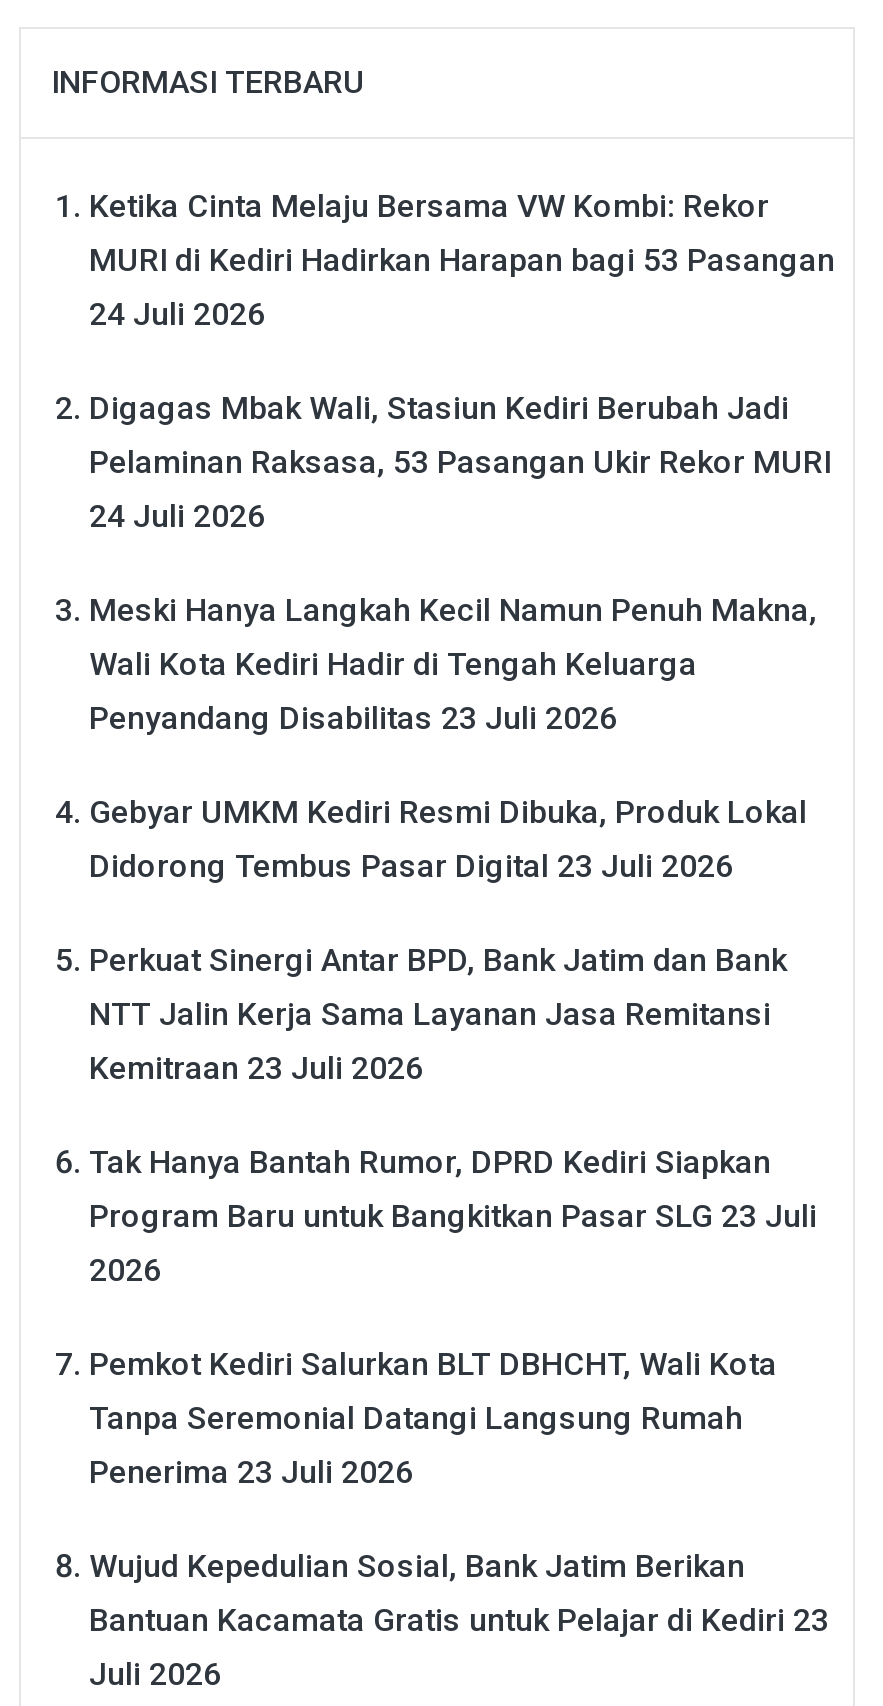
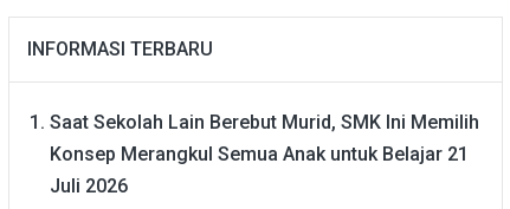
- Ketika Cinta Melaju Bersama VW Kombi: Rekor
- MURI di Kediri Hadirkan Harapan bagi 53 Pasangan
- 24 Juli 2026
- Digagas Mbak Wali, Stasiun Kediri Berubah Jadi
- Pelaminan Raksasa, 53 Pasangan Ukir Rekor MURI
- 24 Juli 2026
- Meski Hanya Langkah Kecil Namun Penuh Makna,
- Wali Kota Kediri Hadir di Tengah Keluarga
- Penyandang Disabilitas 23 Juli 2026
- Gebyar UMKM Kediri Resmi Dibuka, Produk Lokal
- Didorong Tembus Pasar Digital 23 Juli 2026
- Perkuat Sinergi Antar BPD, Bank Jatim dan Bank
- NTT Jalin Kerja Sama Layanan Jasa Remitansi
- Kemitraan 23 Juli 2026
- Tak Hanya Bantah Rumor, DPRD Kediri Siapkan
- Program Baru untuk Bangkitkan Pasar SLG 23 Juli
- 2026
- Pemkot Kediri Salurkan BLT DBHCHT, Wali Kota
- Tanpa Seremonial Datangi Langsung Rumah
- Penerima 23 Juli 2026
- Wujud Kepedulian Sosial, Bank Jatim Berikan
- Bantuan Kacamata Gratis untuk Pelajar di Kediri 23
+ Saat Sekolah Lain Berebut Murid, SMK Ini Memilih
+ Konsep Merangkul Semua Anak untuk Belajar 21
